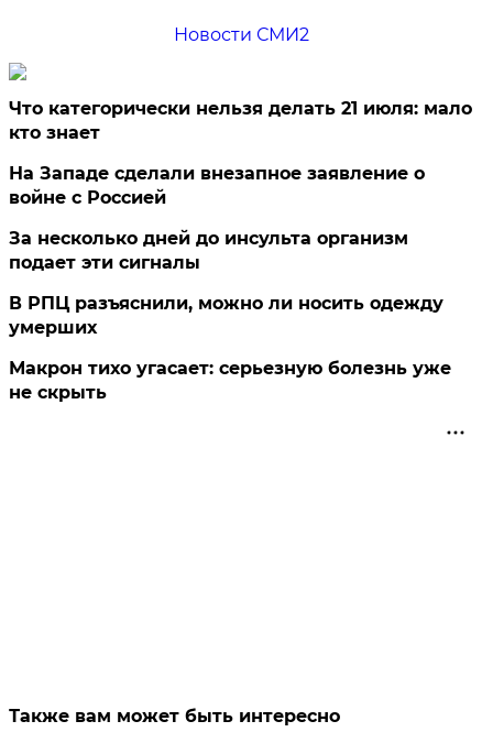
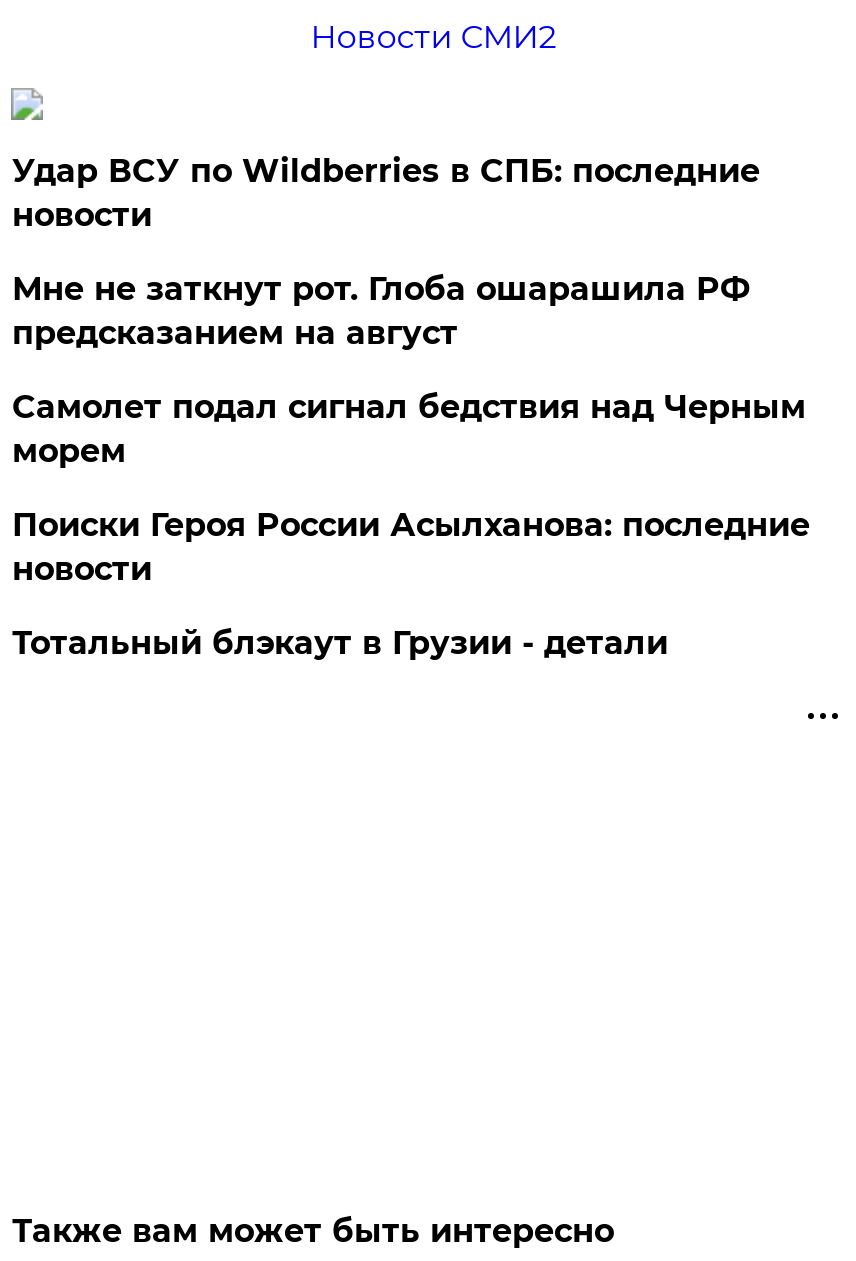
- Что категорически нельзя делать 21 июля: мало
- кто знает
+ Удар ВСУ по Wildberries в СПБ: последние
+ новости

- На Западе сделали внезапное заявление о
- войне с Россией
+ Мне не заткнут рот. Глоба ошарашила РФ
+ предсказанием на август

- За несколько дней до инсульта организм
- подает эти сигналы
+ Самолет подал сигнал бедствия над Черным
+ морем

- В РПЦ разъяснили, можно ли носить одежду
- умерших
+ Поиски Героя России Асылханова: последние
+ новости

- Макрон тихо угасает: серьезную болезнь уже
- не скрыть
+ Тотальный блэкаут в Грузии - детали
